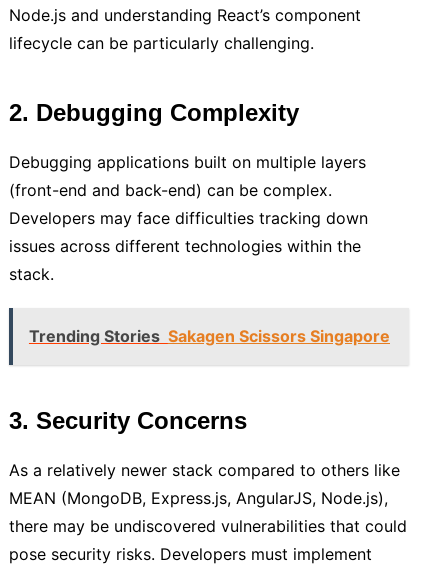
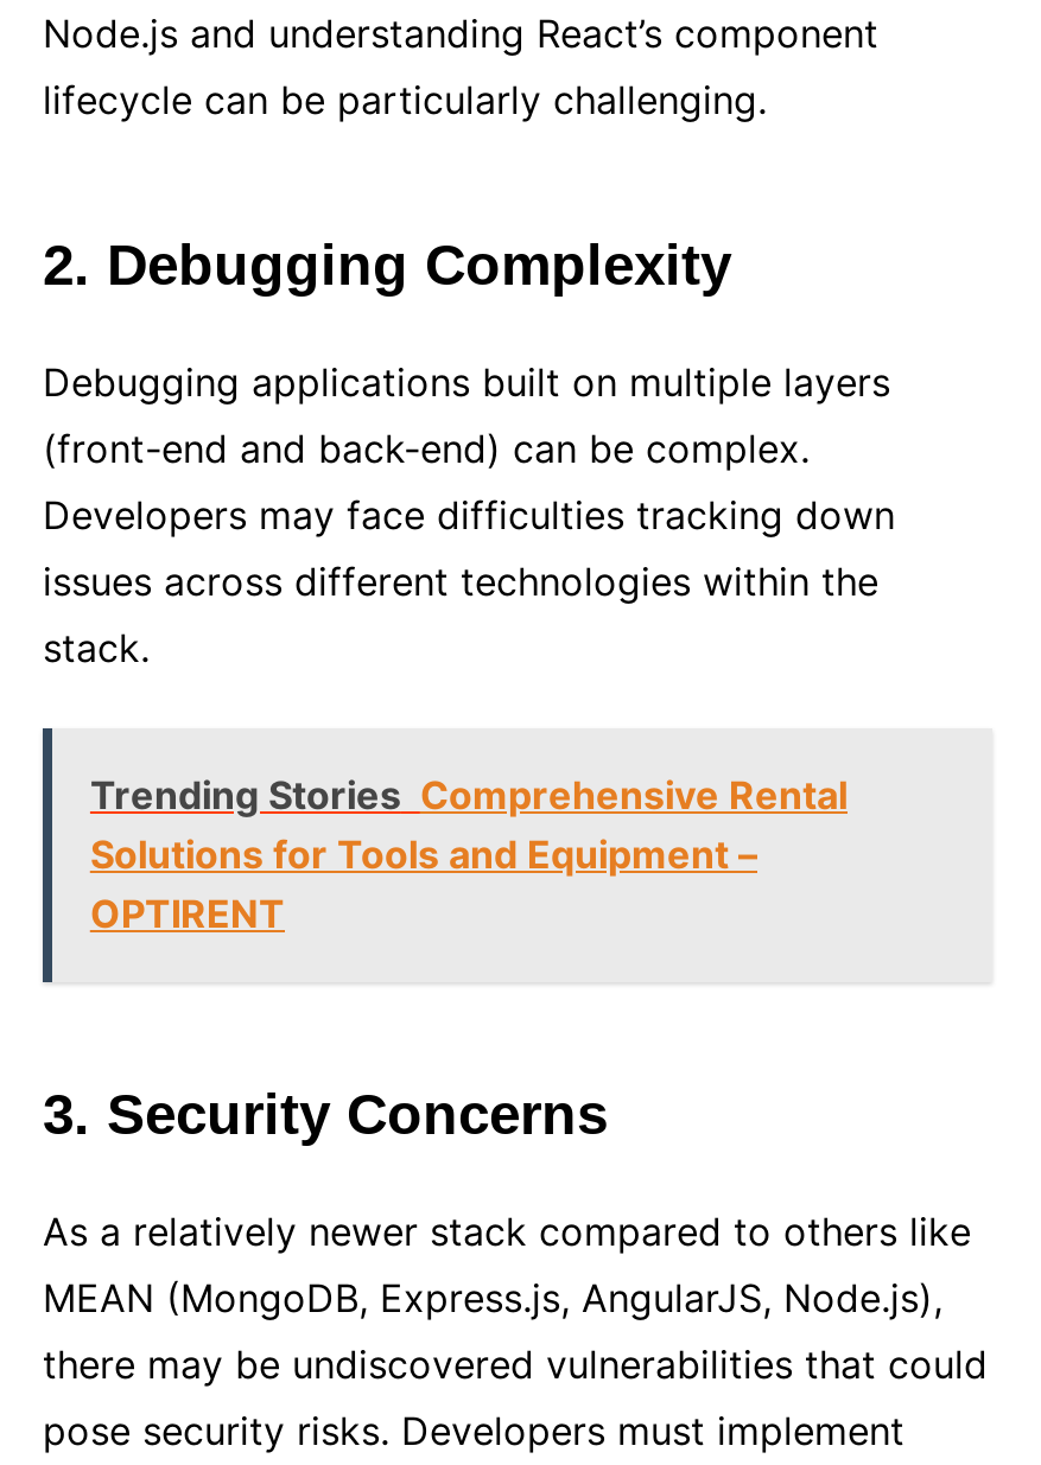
- Trending Stories Sakagen Scissors Singapore
+ Trending Stories Comprehensive Rental
+ Solutions for Tools and Equipment –
+ OPTIRENT
